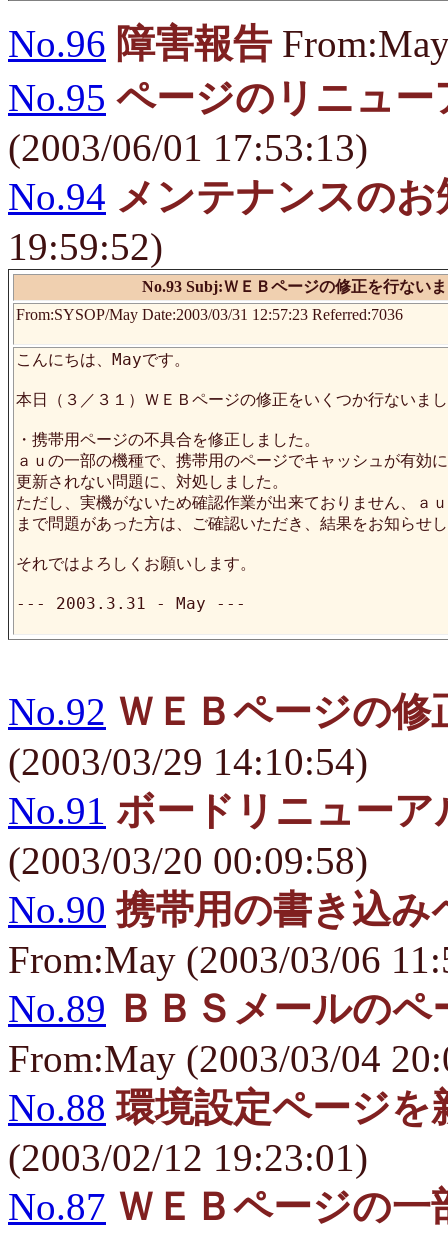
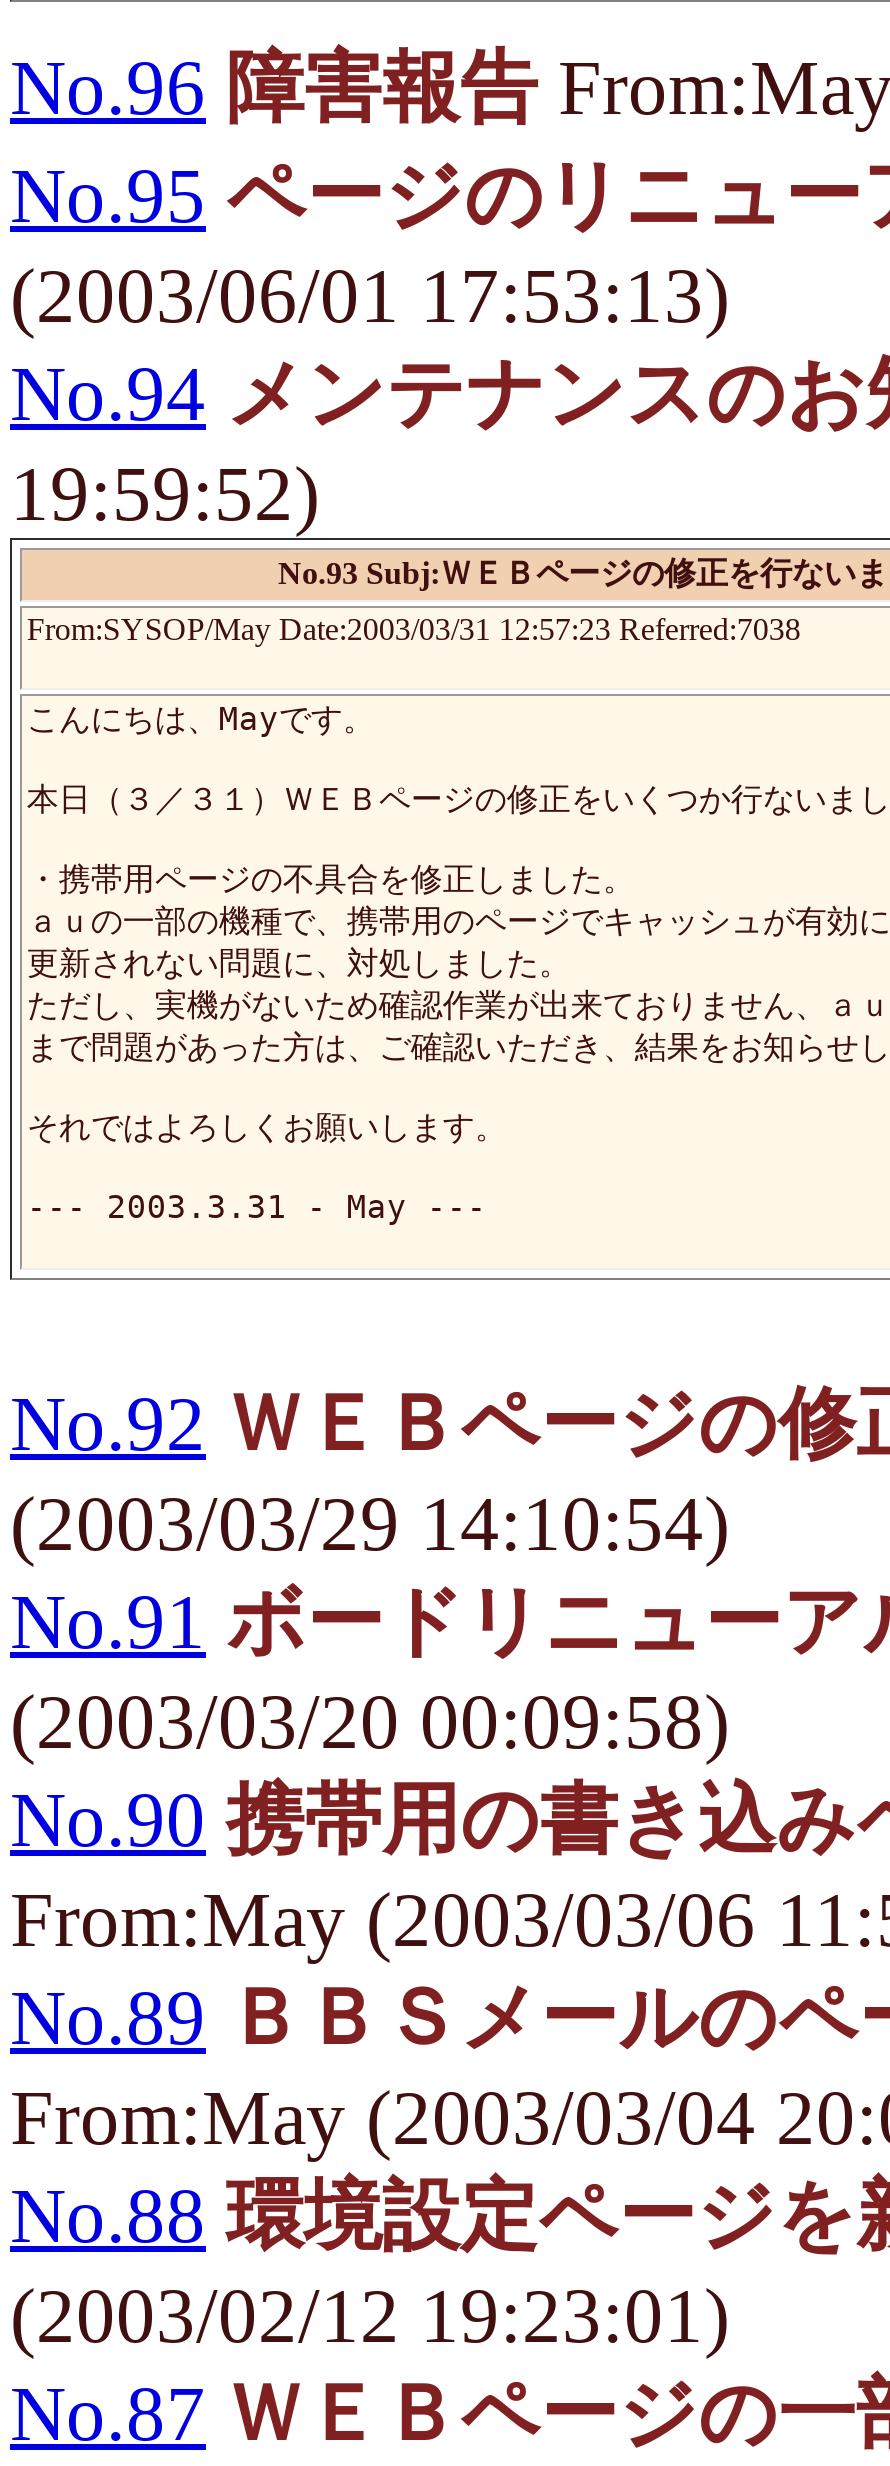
- From:SYSOP/May Date:2003/03/31 12:57:23 Referred:7036
+ From:SYSOP/May Date:2003/03/31 12:57:23 Referred:7038
